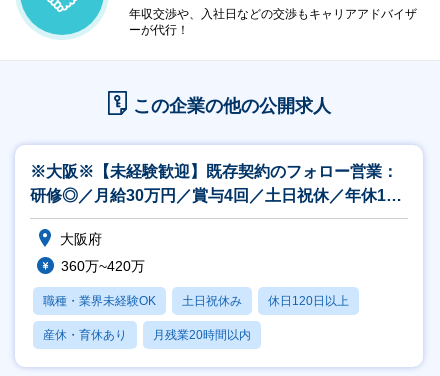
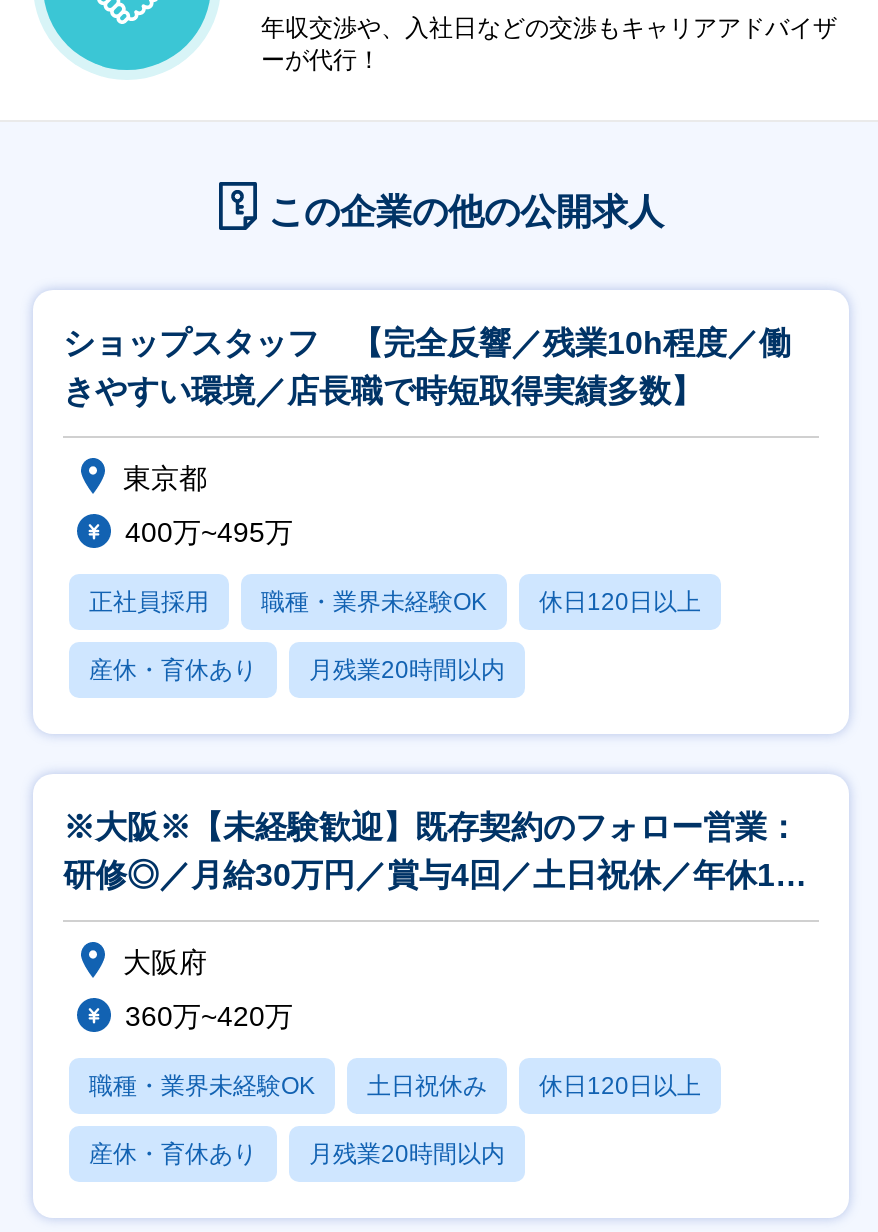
+ ショップスタッフ 【完全反響／残業10h程度／働
+ きやすい環境／店長職で時短取得実績多数】
+ 東京都
+ 400万~495万
+ 正社員採用
+ 職種・業界未経験OK
+ 休日120日以上
+ 産休・育休あり
+ 月残業20時間以内
